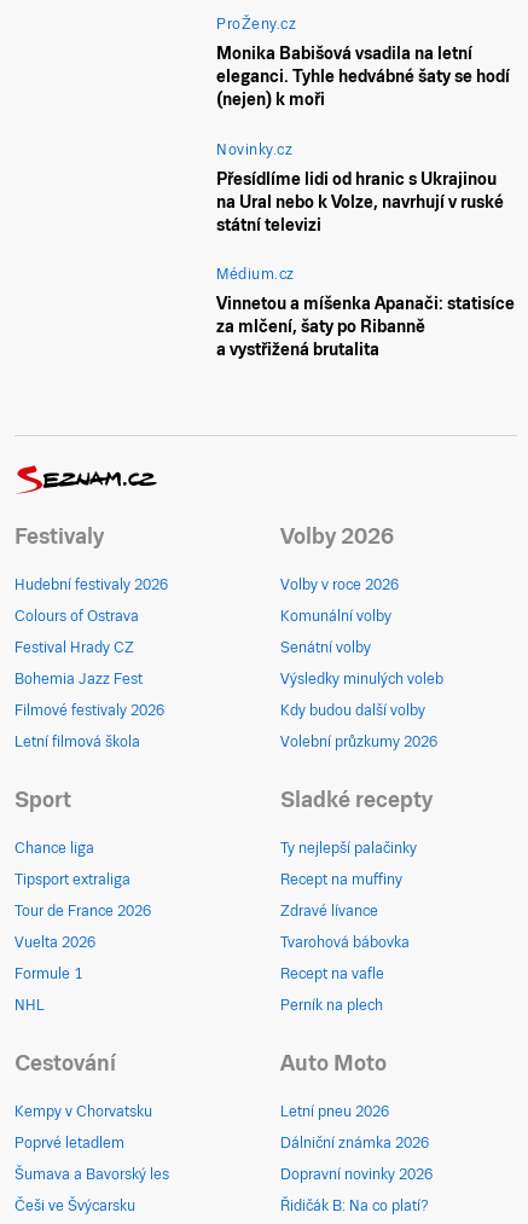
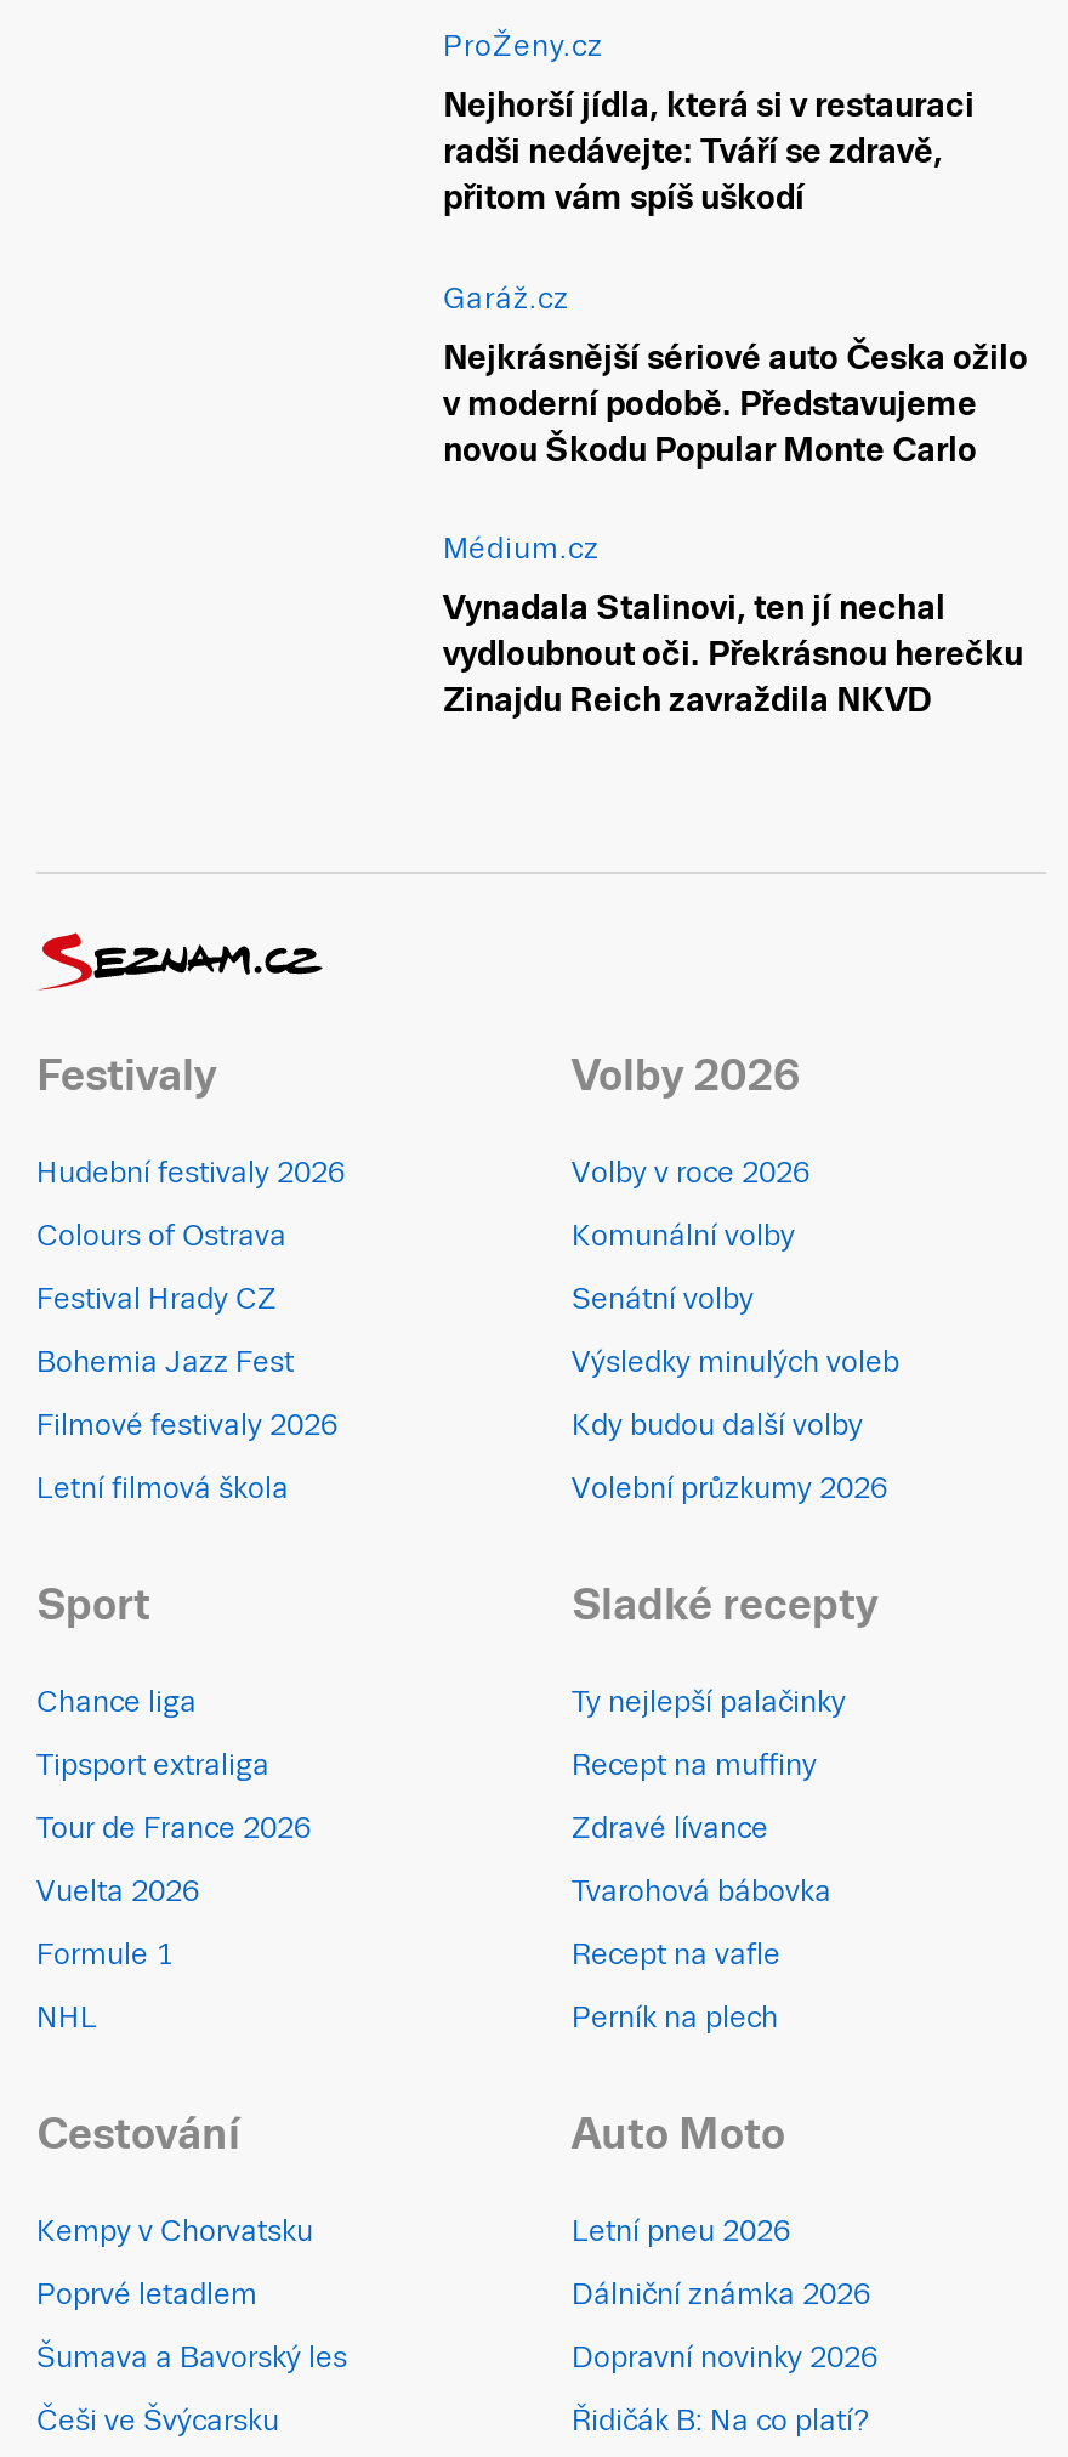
- Monika Babišová vsadila na letní
- eleganci. Tyhle hedvábné šaty se hodí
- (nejen) k moři
+ Nejhorší jídla, která si v restauraci
+ radši nedávejte: Tváří se zdravě,
+ přitom vám spíš uškodí

- Novinky.cz
+ Garáž.cz

- Přesídlíme lidi od hranic s Ukrajinou
- na Ural nebo k Volze, navrhují v ruské
- státní televizi
+ Nejkrásnější sériové auto Česka ožilo
+ v moderní podobě. Představujeme
+ novou Škodu Popular Monte Carlo

- Vinnetou a míšenka Apanači: statisíce
- za mlčení, šaty po Ribanně
- a vystřižená brutalita
+ Vynadala Stalinovi, ten jí nechal
+ vydloubnout oči. Překrásnou herečku
+ Zinajdu Reich zavraždila NKVD
